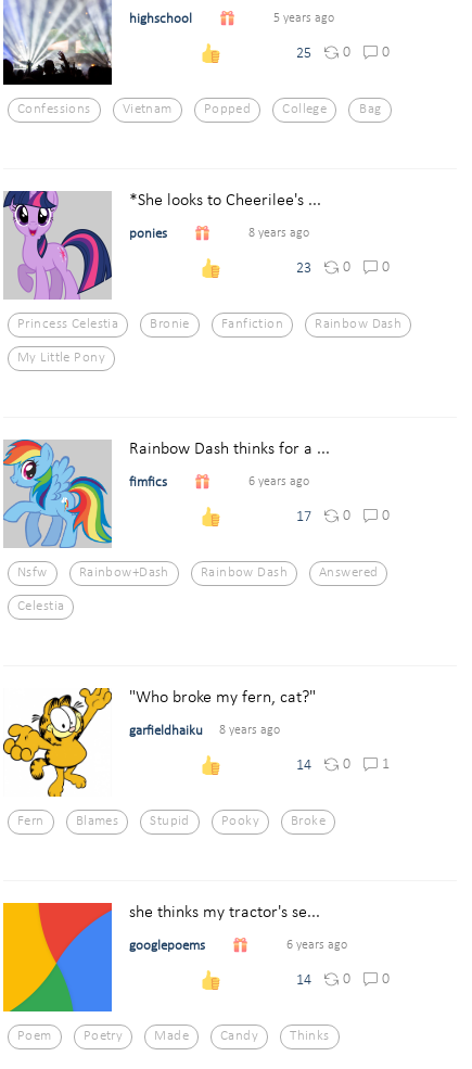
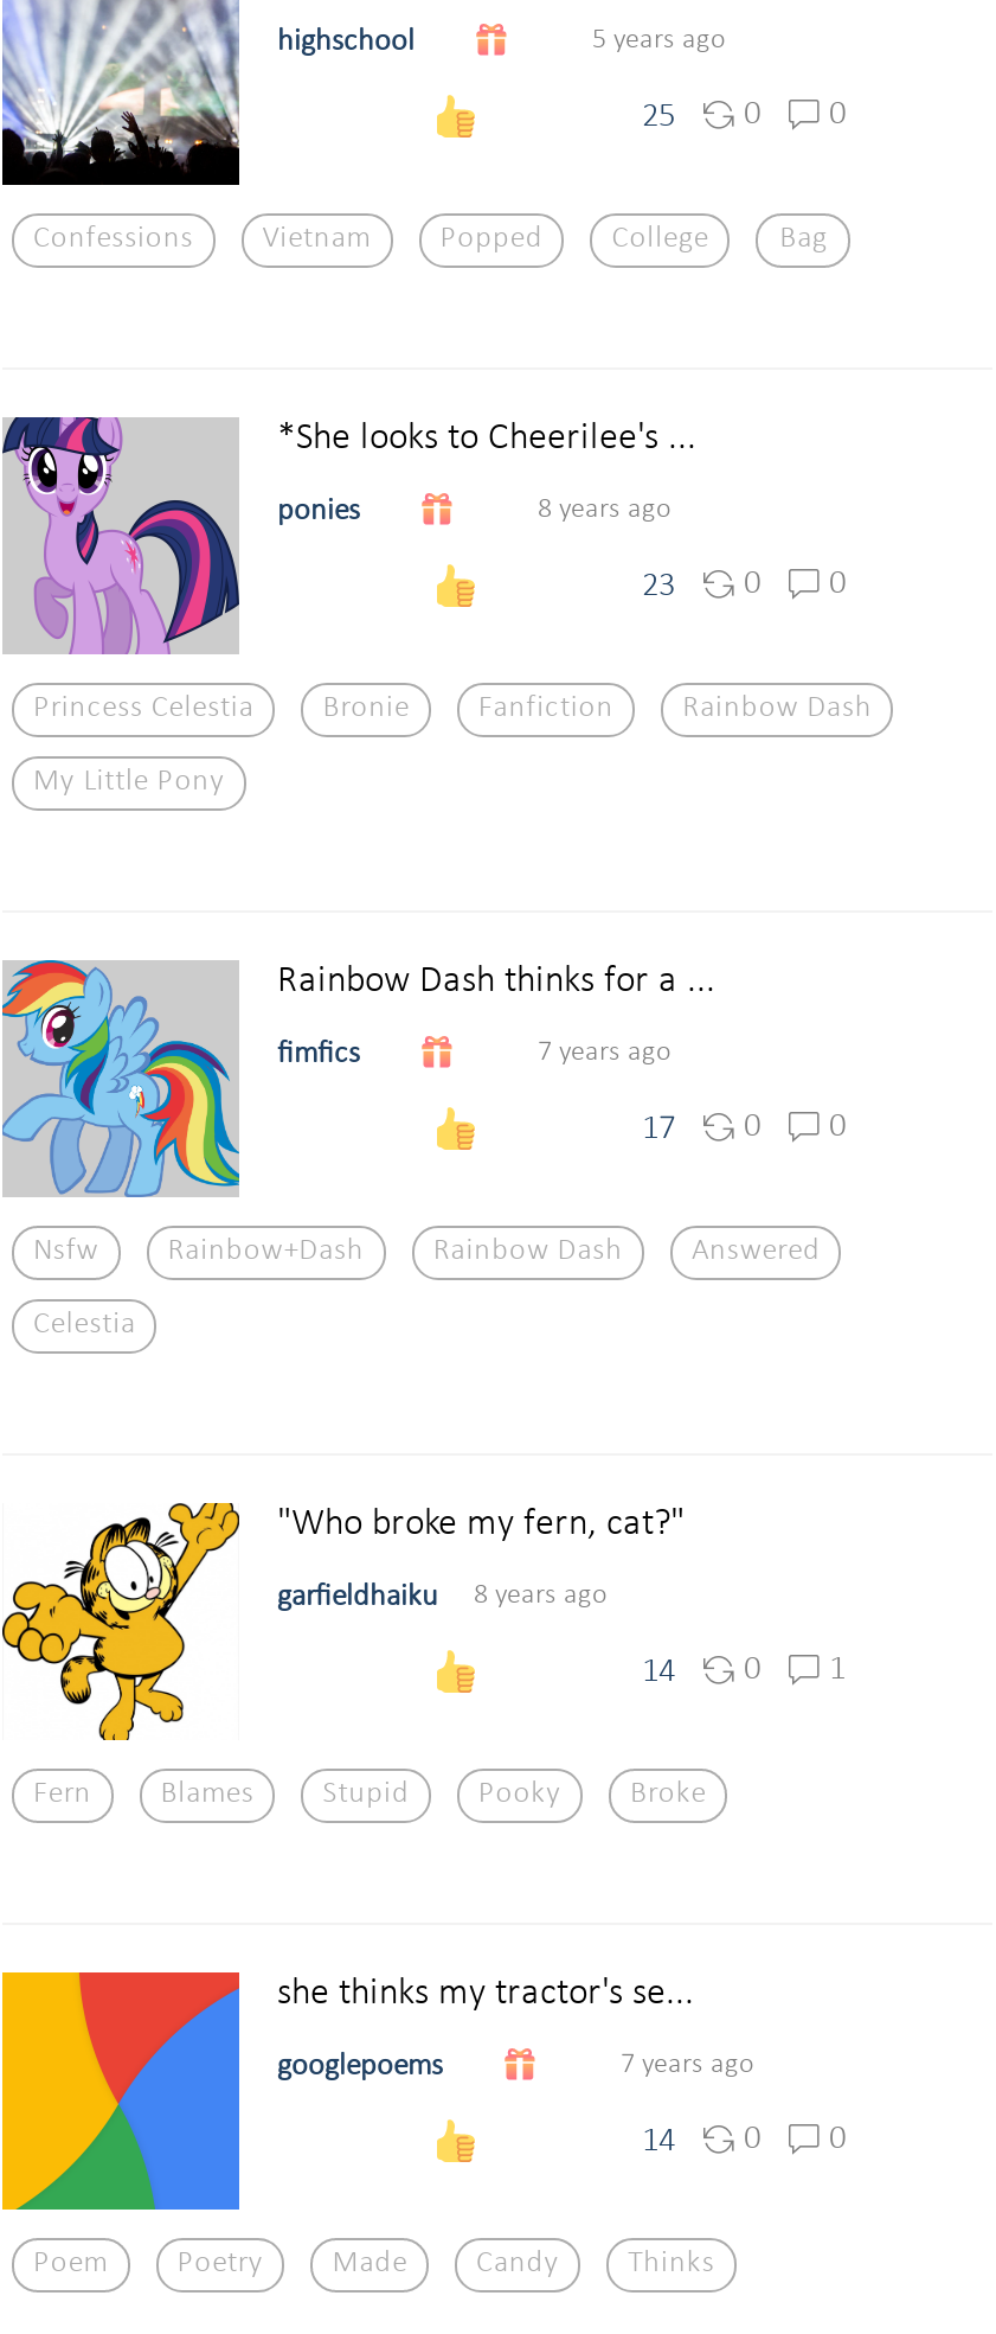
- 6 years ago
+ 7 years ago

- 6 years ago
+ 7 years ago
